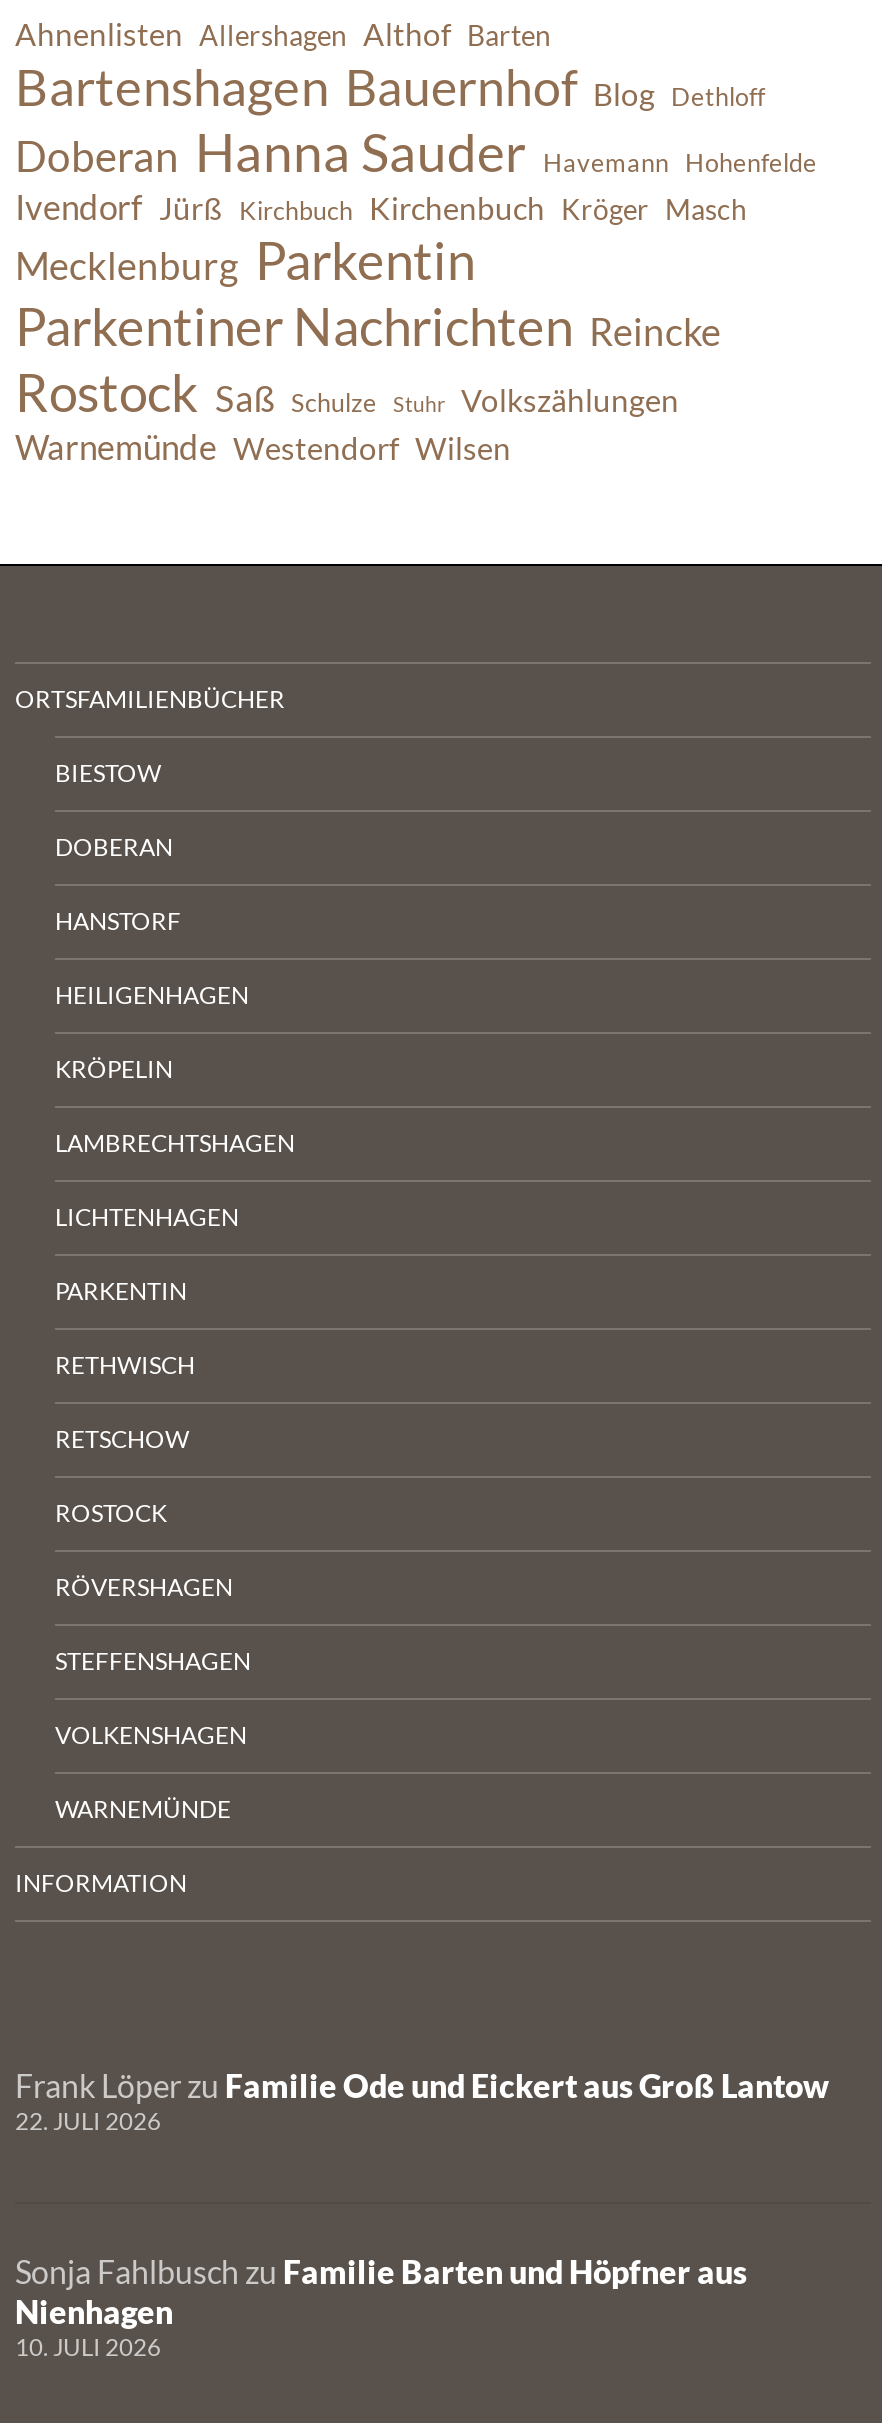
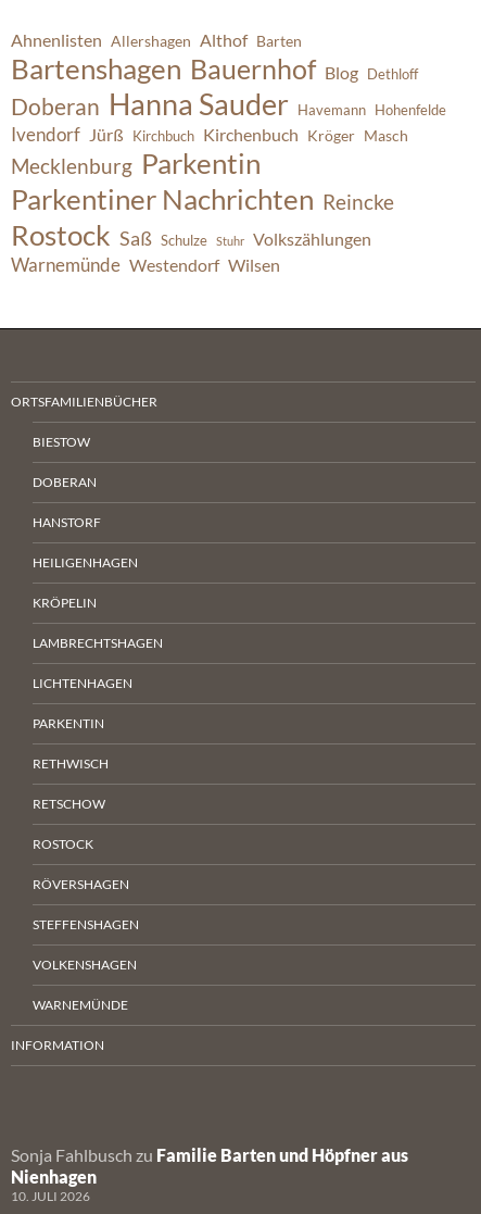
- Frank Löper zu Familie Ode und Eickert aus Groß Lantow
- 22. JULI 2026
